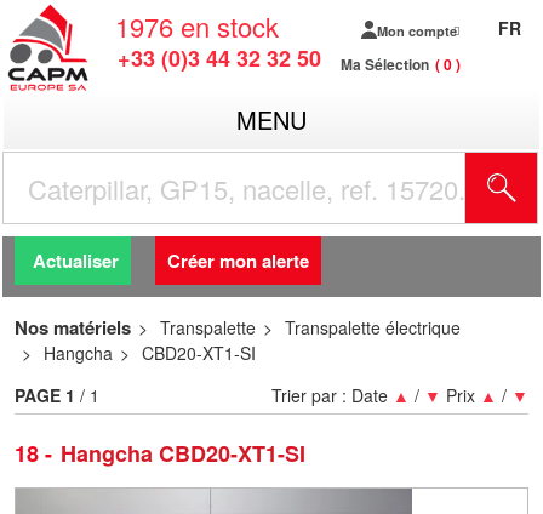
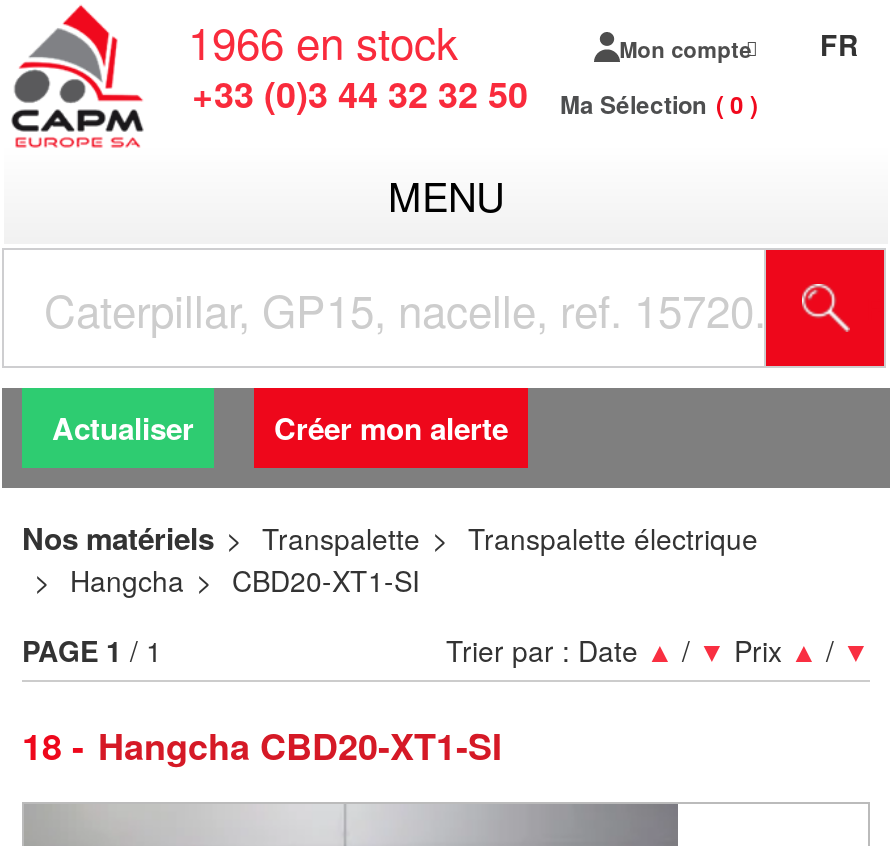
- 1976 en stock
+ 1966 en stock
